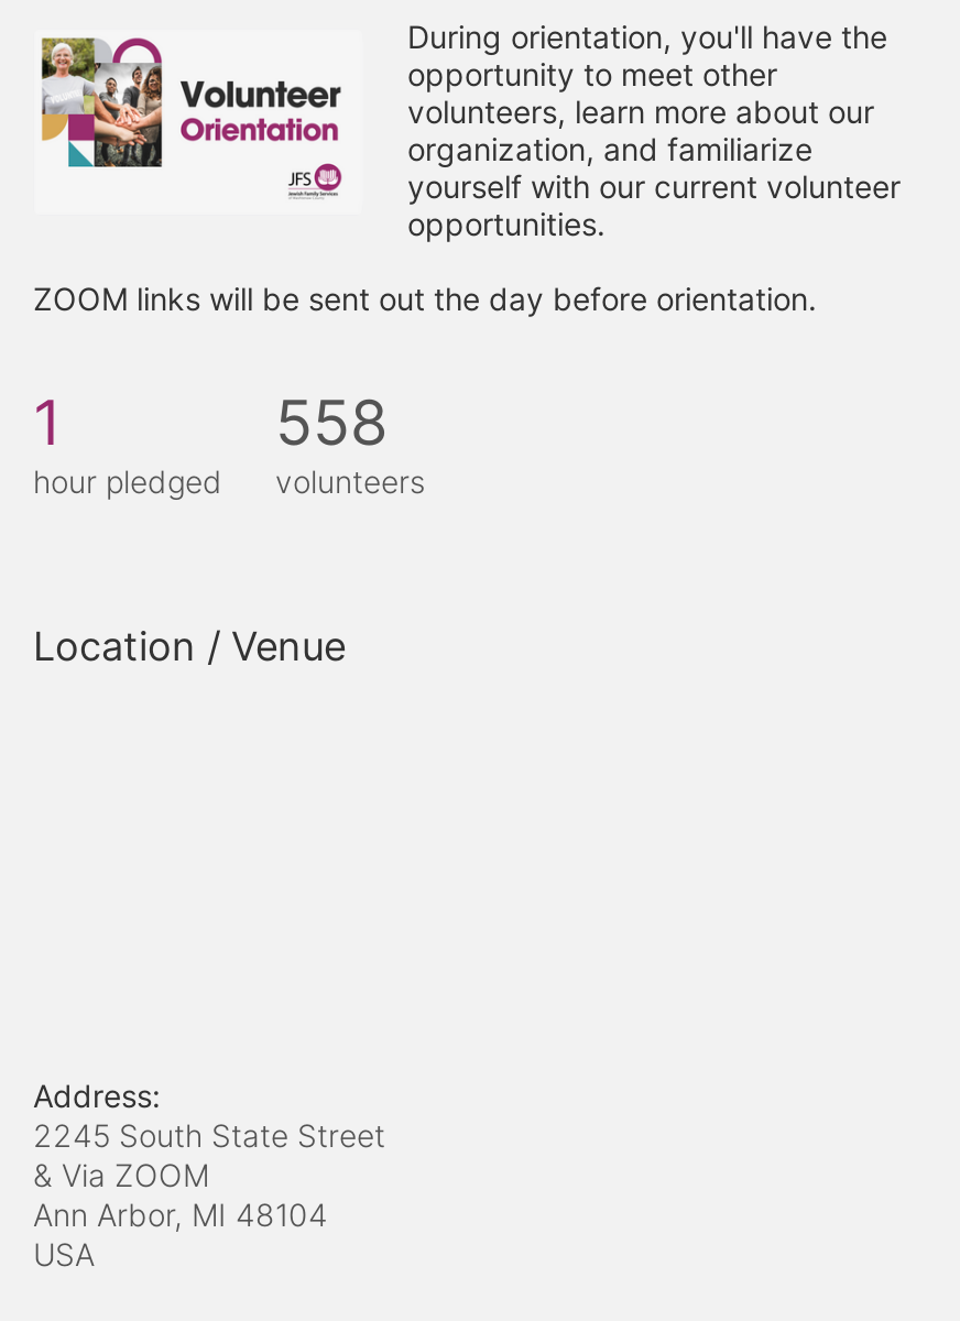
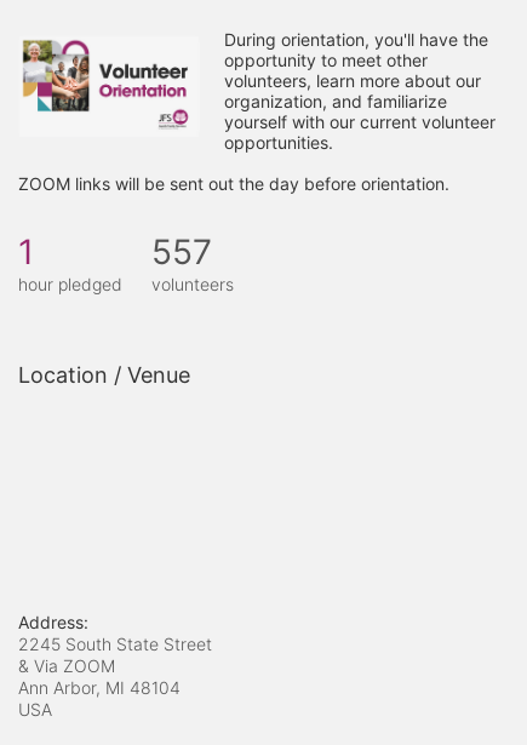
- 558
+ 557
